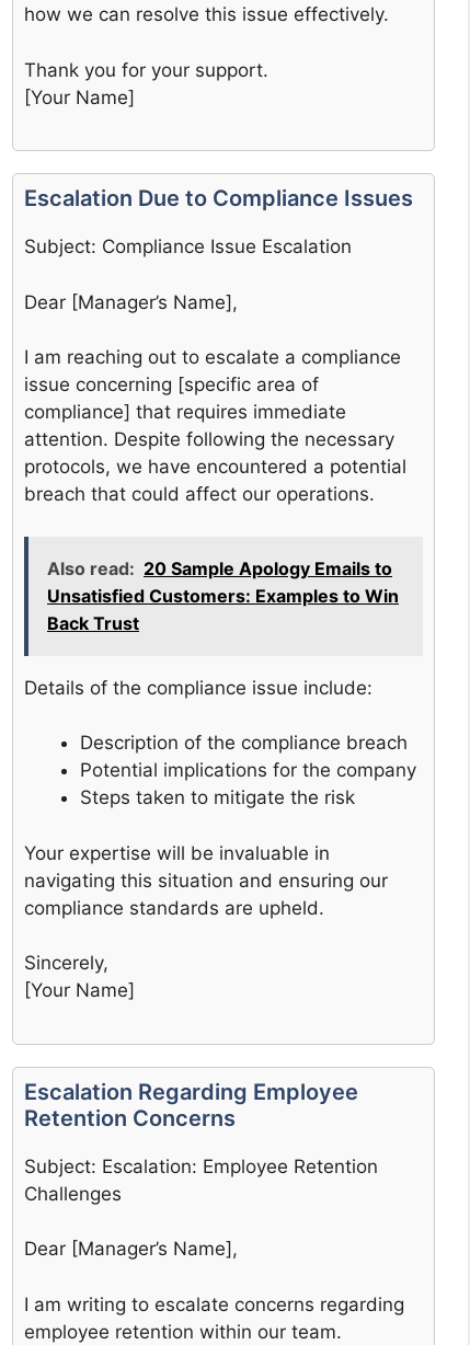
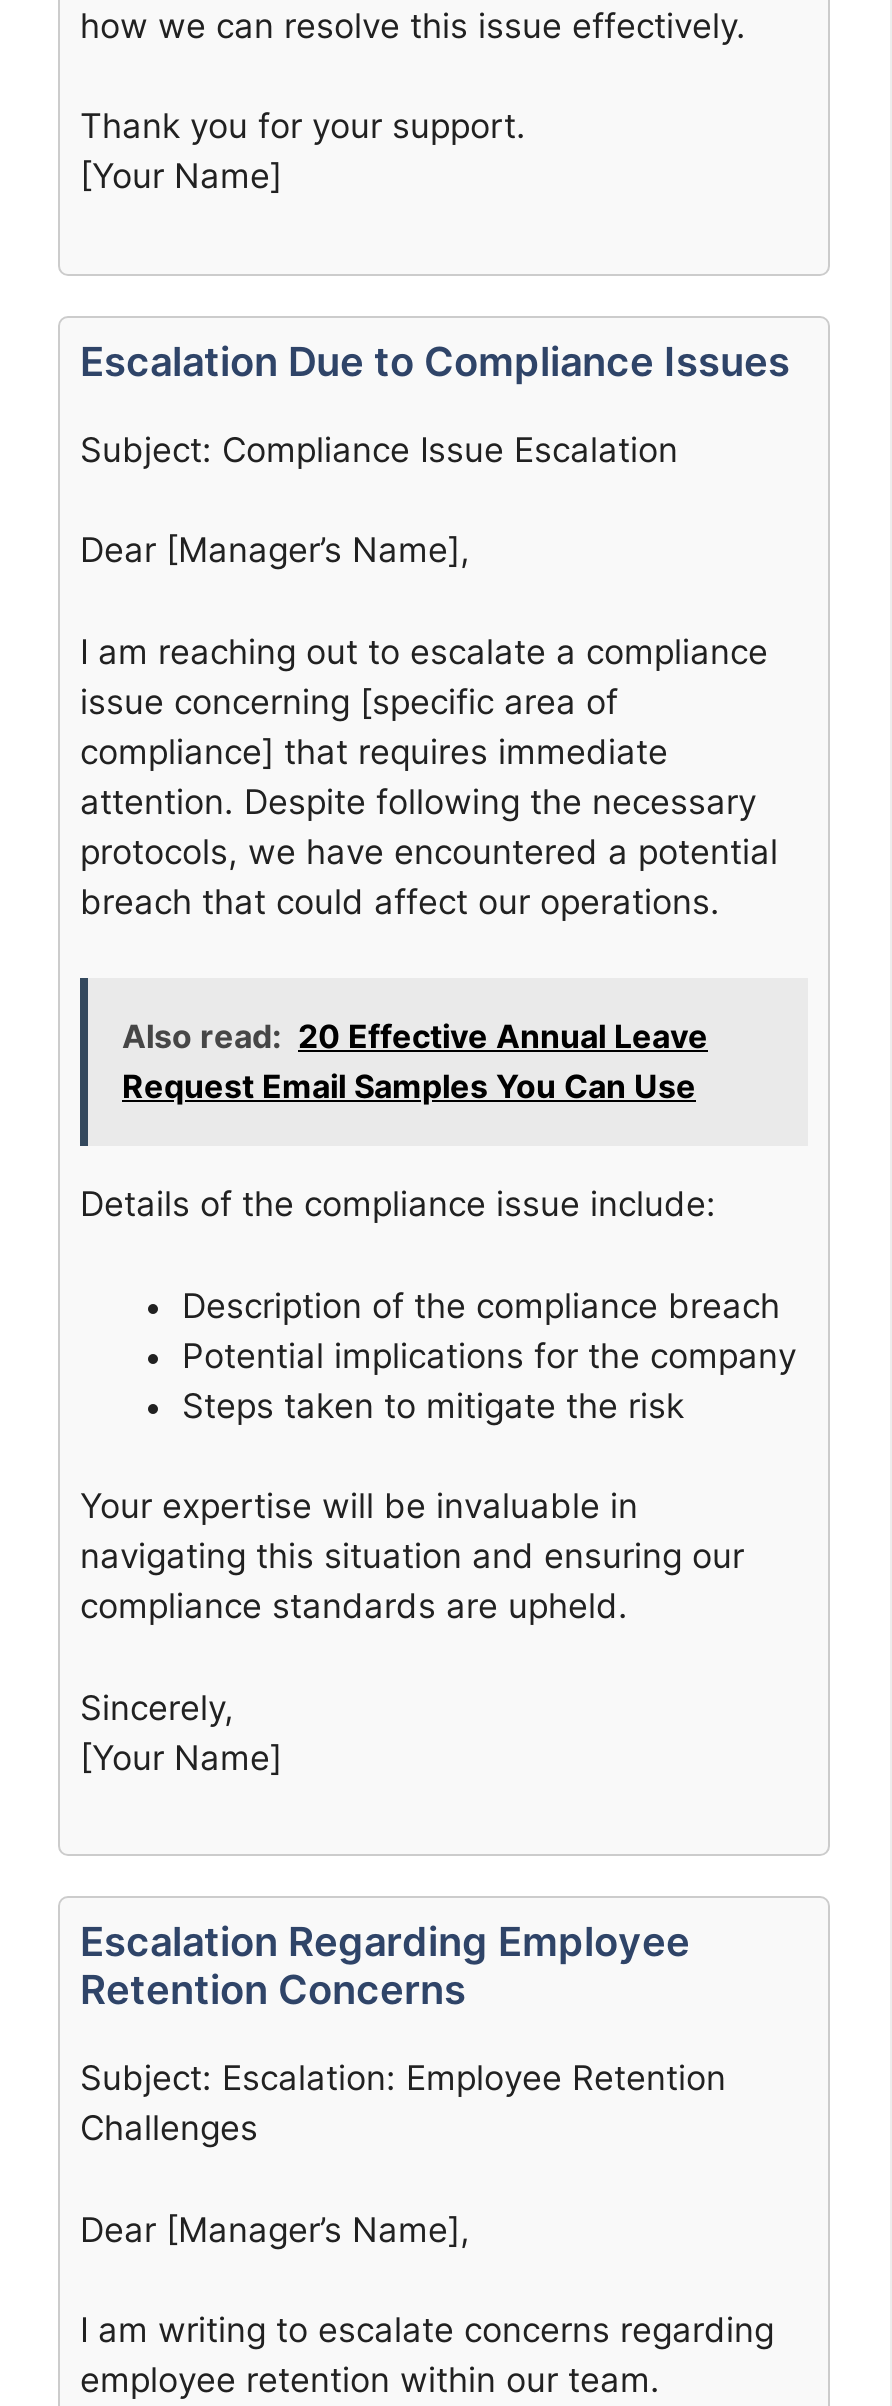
- Also read: 20 Sample Apology Emails to
- Unsatisfied Customers: Examples to Win
- Back Trust
+ Also read: 20 Effective Annual Leave
+ Request Email Samples You Can Use
